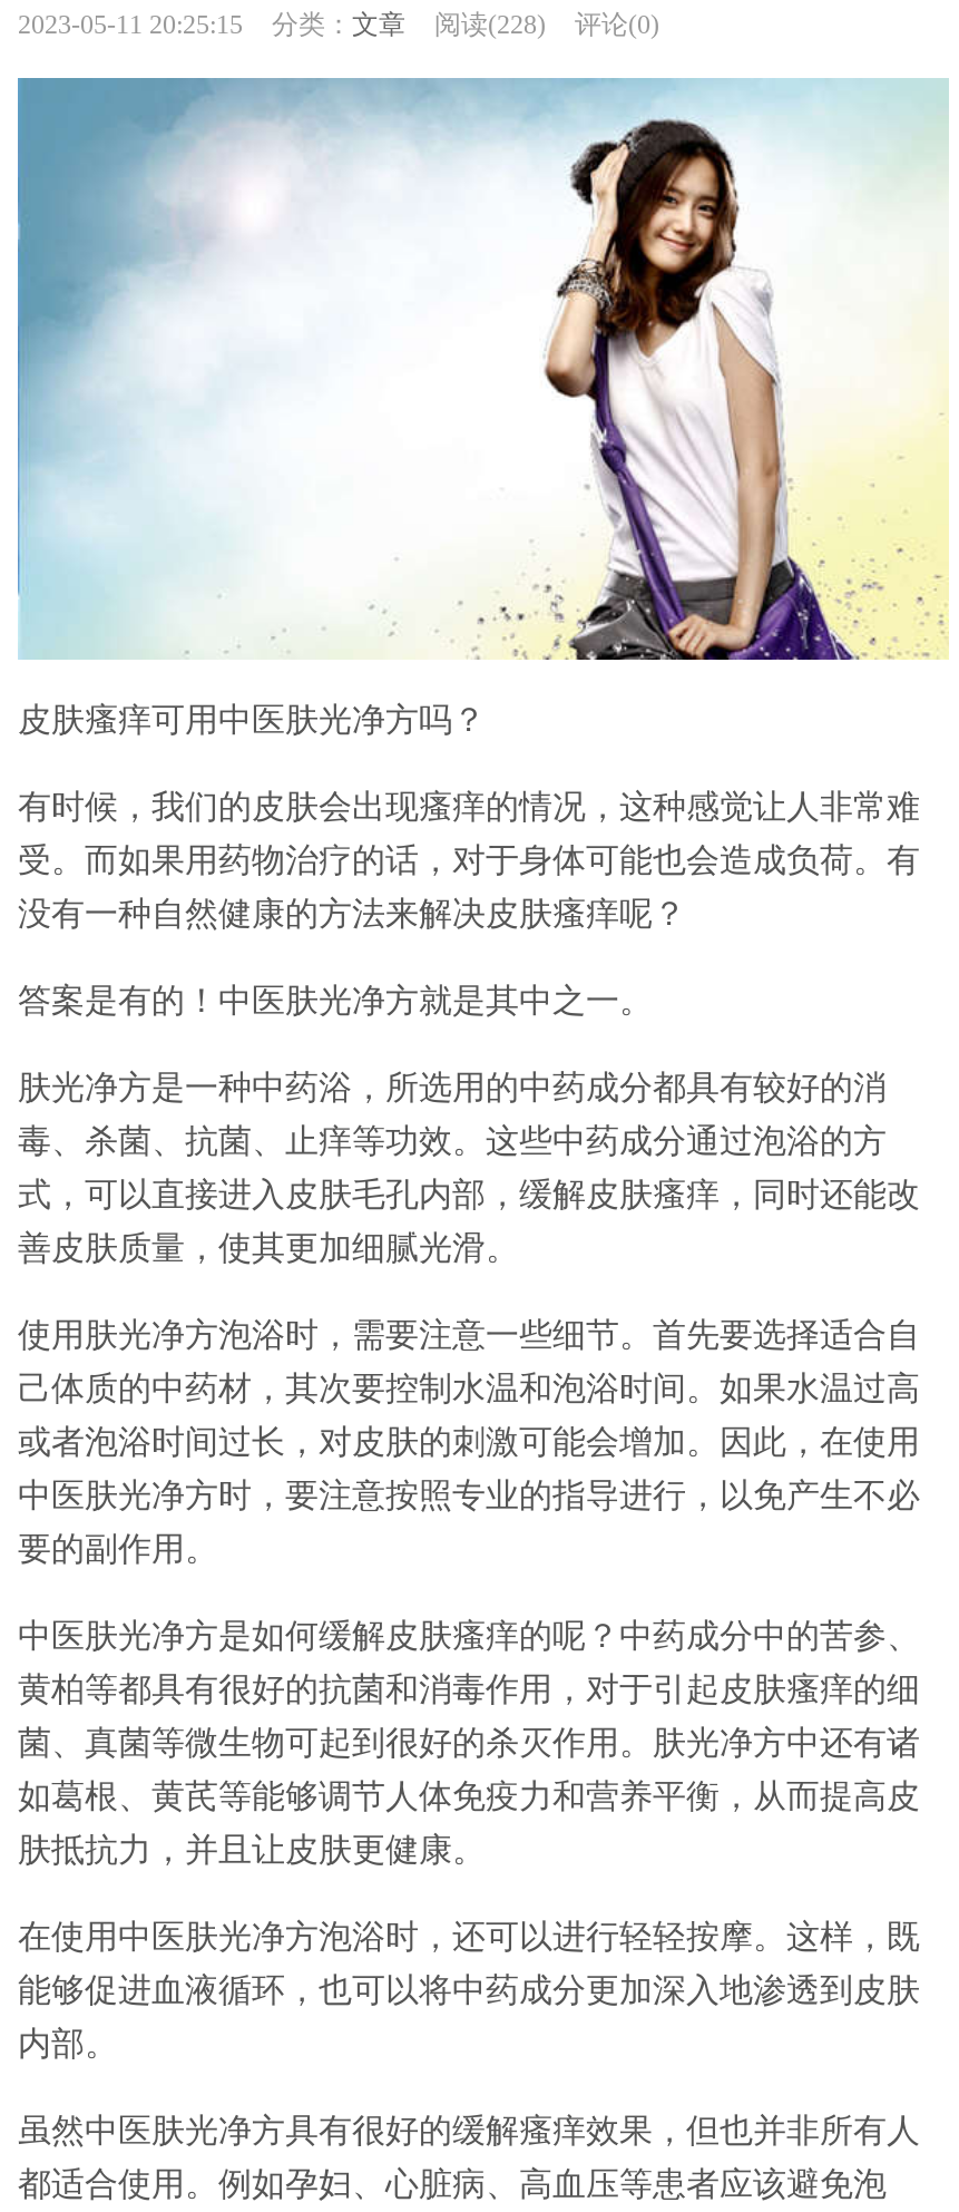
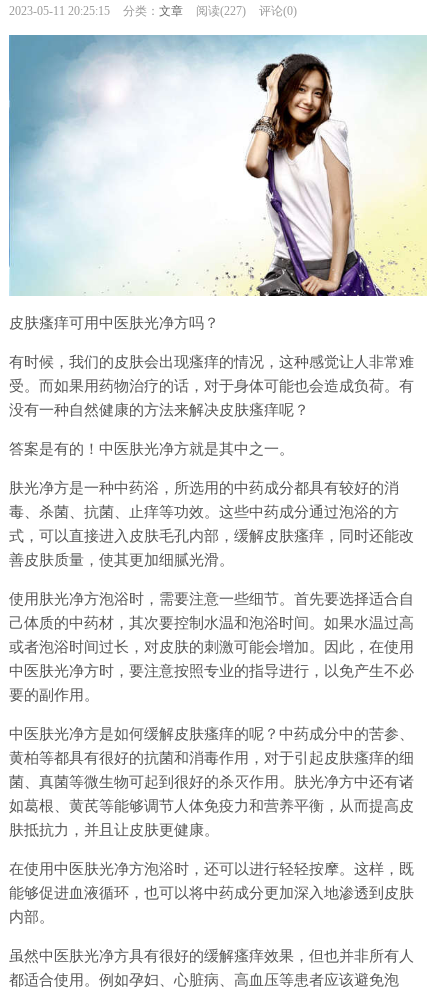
- 2023-05-11 20:25:15 分类：文章 阅读(228) 评论(0)
+ 2023-05-11 20:25:15 分类：文章 阅读(227) 评论(0)
